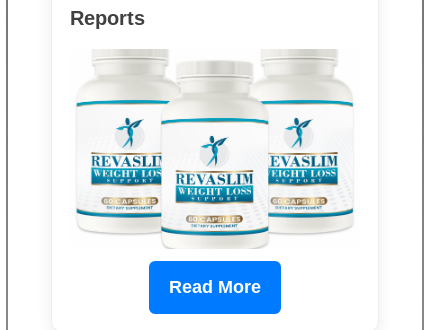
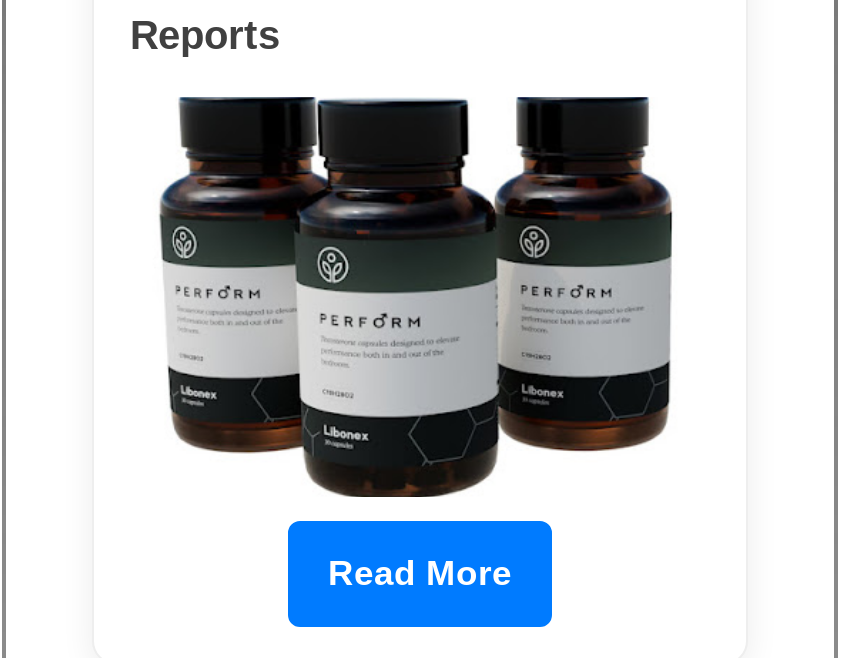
- [image]
+ [image]
